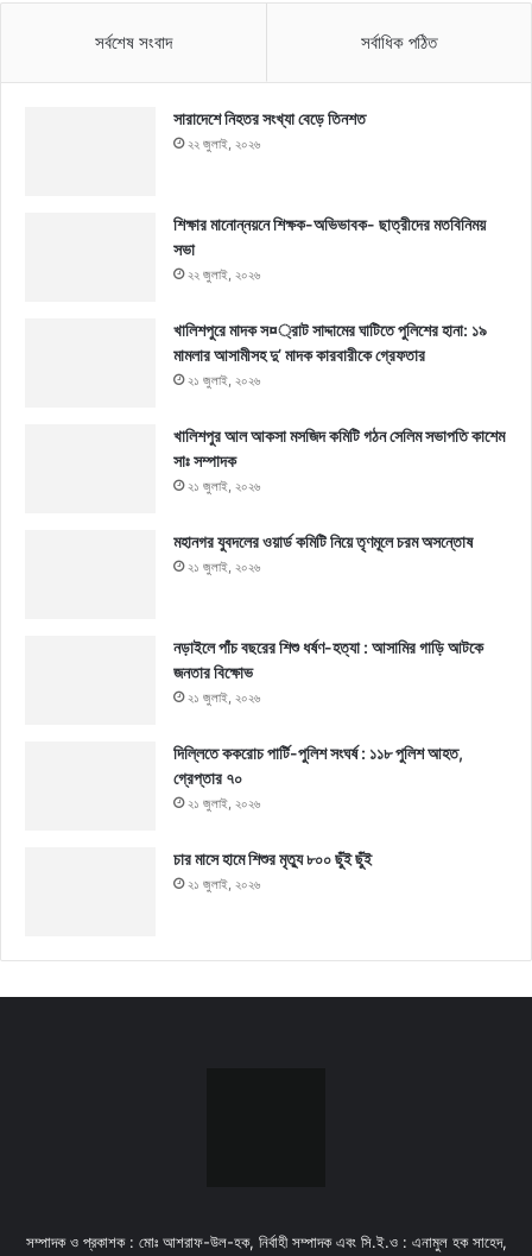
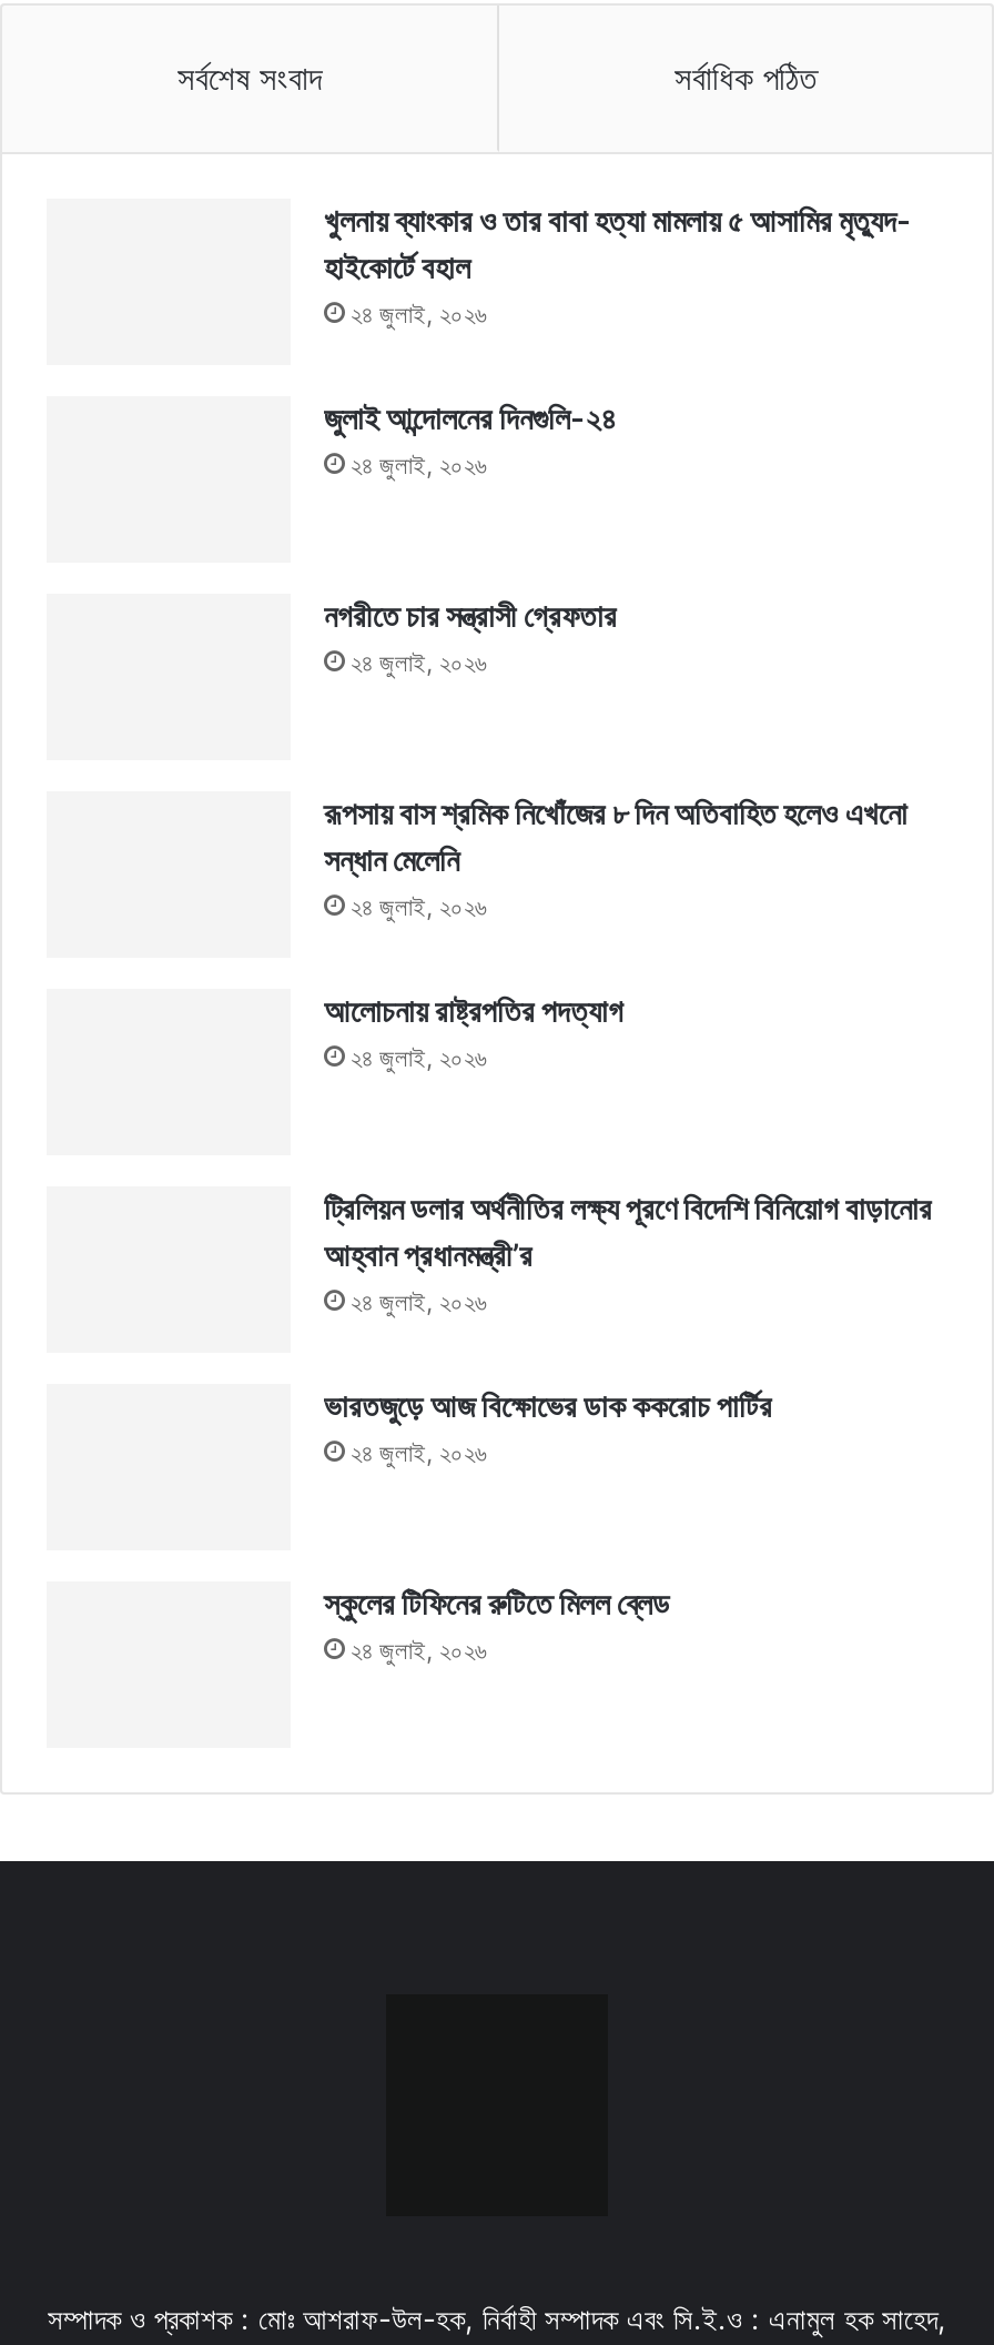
- সারাদেশে নিহতর সংখ্যা বেড়ে তিনশত
- ২২ জুলাই, ২০২৬
+ খুলনায় ব্যাংকার ও তার বাবা হত্যা মামলায় ৫ আসামির মৃত্যুদ-
+ হাইকোর্টে বহাল
+ ২৪ জুলাই, ২০২৬

- শিক্ষার মানোন্নয়নে শিক্ষক-অভিভাবক- ছাত্রীদের মতবিনিময়
- সভা
- ২২ জুলাই, ২০২৬
+ জুলাই আন্দোলনের দিনগুলি-২৪
+ ২৪ জুলাই, ২০২৬

- খালিশপুরে মাদক স¤্রাট সাদ্দামের ঘাটিতে পুলিশের হানা: ১৯
- মামলার আসামীসহ দু’ মাদক কারবারীকে গ্রেফতার
- ২১ জুলাই, ২০২৬
+ নগরীতে চার সন্ত্রাসী গ্রেফতার
+ ২৪ জুলাই, ২০২৬

- খালিশপুর আল আকসা মসজিদ কমিটি গঠন সেলিম সভাপতি কাশেম
- সাঃ সম্পাদক
- ২১ জুলাই, ২০২৬
+ রূপসায় বাস শ্রমিক নিখোঁজের ৮ দিন অতিবাহিত হলেও এখনো
+ সন্ধান মেলেনি
+ ২৪ জুলাই, ২০২৬

- মহানগর যুবদলের ওয়ার্ড কমিটি নিয়ে তৃণমূলে চরম অসন্তোষ
- ২১ জুলাই, ২০২৬
+ আলোচনায় রাষ্ট্রপতির পদত্যাগ
+ ২৪ জুলাই, ২০২৬

- নড়াইলে পাঁচ বছরের শিশু ধর্ষণ-হত্যা : আসামির গাড়ি আটকে
- জনতার বিক্ষোভ
- ২১ জুলাই, ২০২৬
+ ট্রিলিয়ন ডলার অর্থনীতির লক্ষ্য পূরণে বিদেশি বিনিয়োগ বাড়ানোর
+ আহ্বান প্রধানমন্ত্রী’র
+ ২৪ জুলাই, ২০২৬

- দিল্লিতে ককরোচ পার্টি-পুলিশ সংঘর্ষ : ১১৮ পুলিশ আহত,
- গ্রেপ্তার ৭০
- ২১ জুলাই, ২০২৬
+ ভারতজুড়ে আজ বিক্ষোভের ডাক ককরোচ পার্টির
+ ২৪ জুলাই, ২০২৬

- চার মাসে হামে শিশুর মৃত্যু ৮০০ ছুঁই ছুঁই
- ২১ জুলাই, ২০২৬
+ স্কুলের টিফিনের রুটিতে মিলল ব্লেড
+ ২৪ জুলাই, ২০২৬
